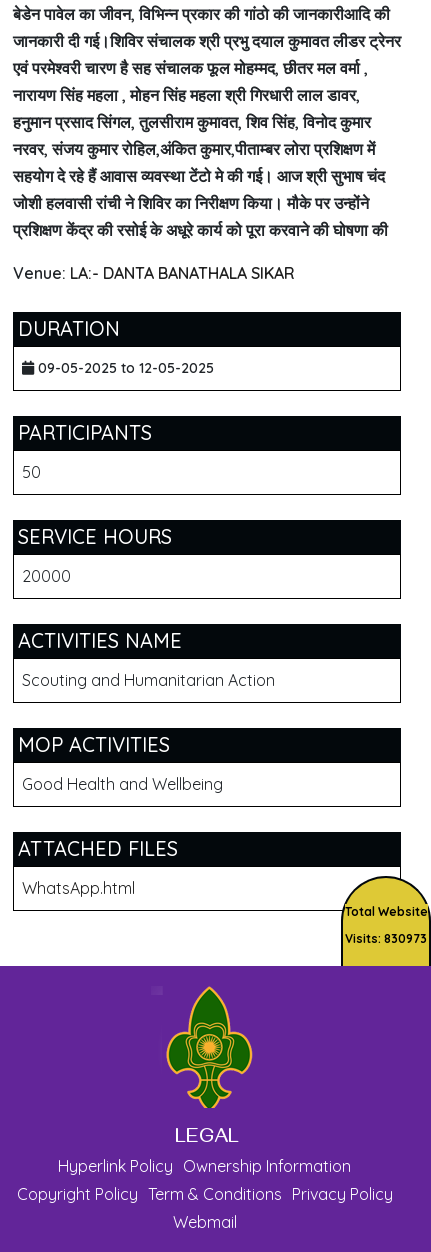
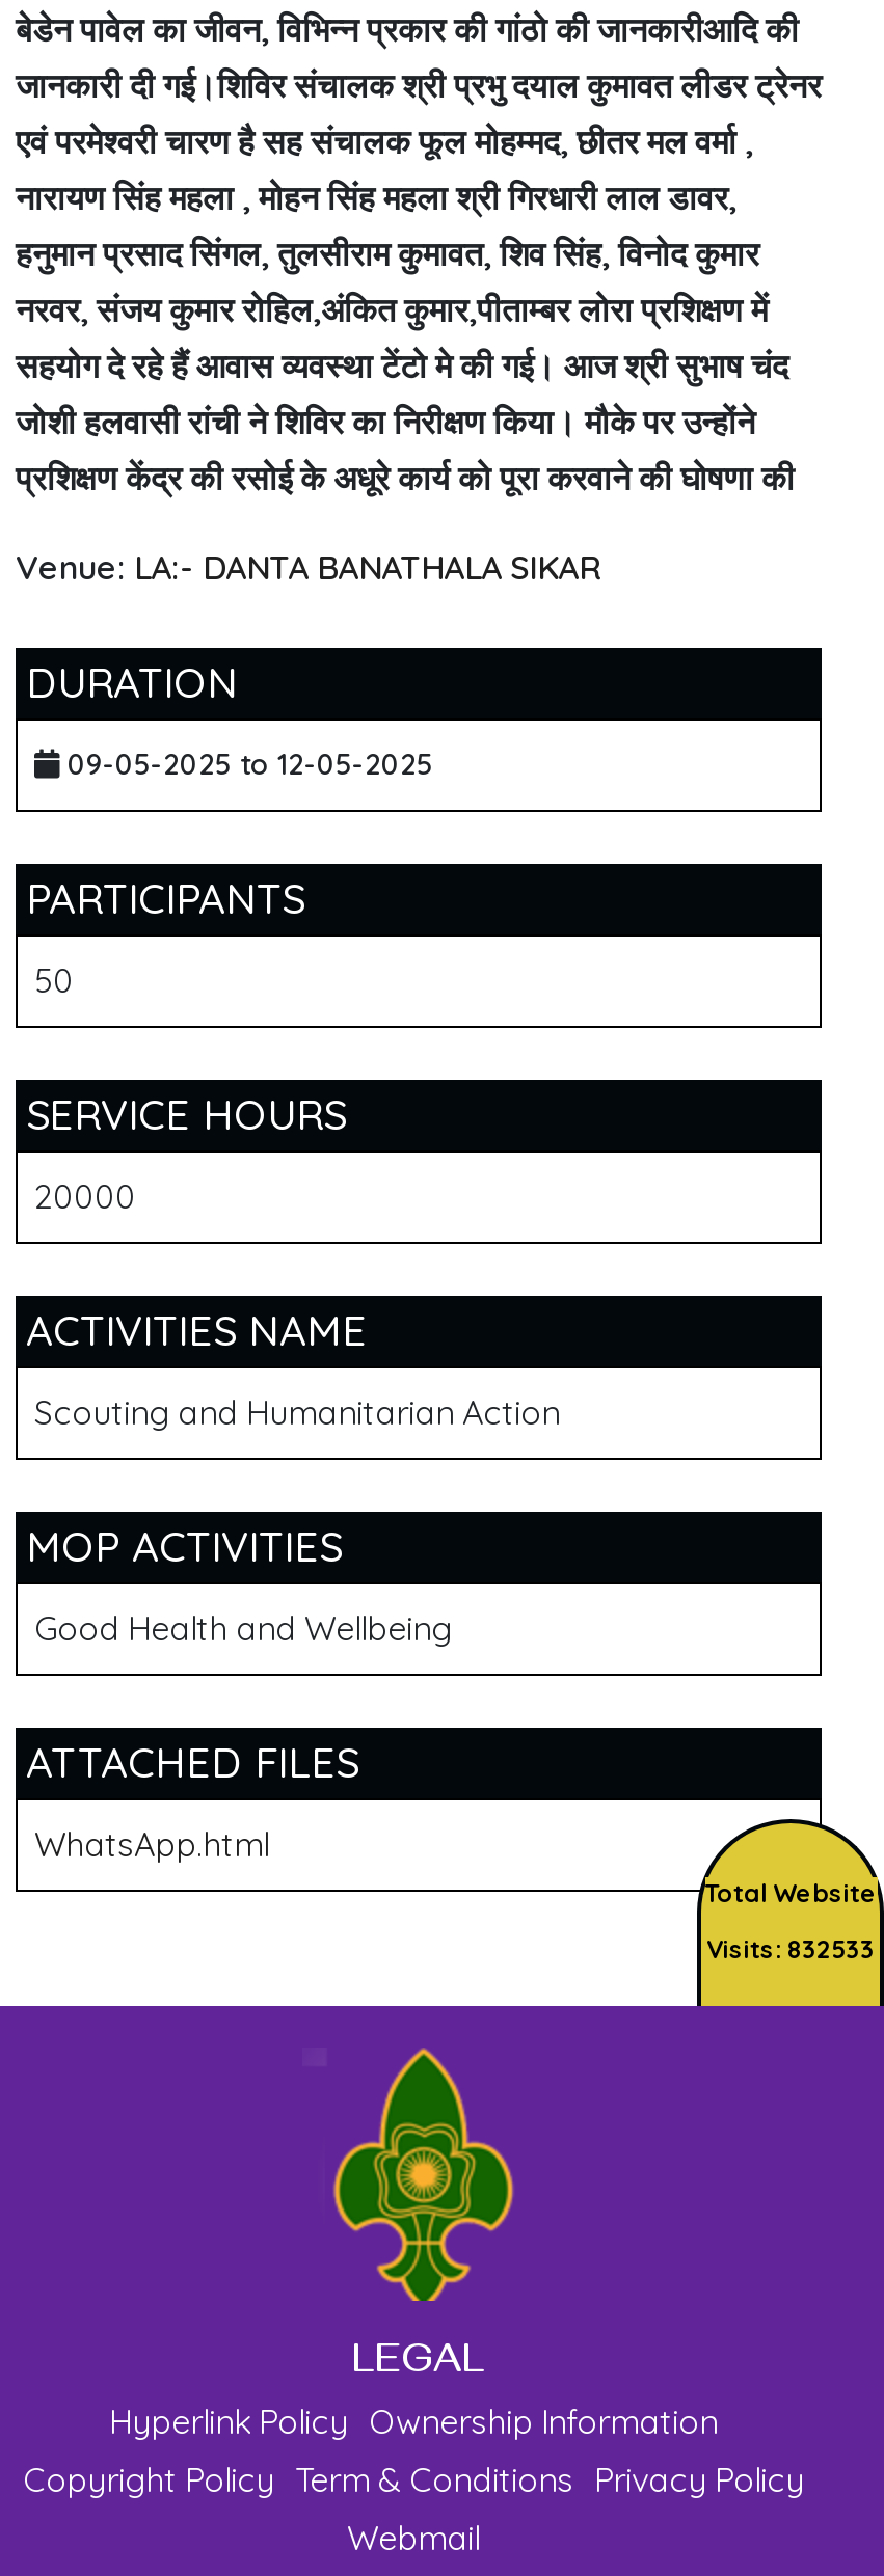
- Visits: 830973
+ Visits: 832533
